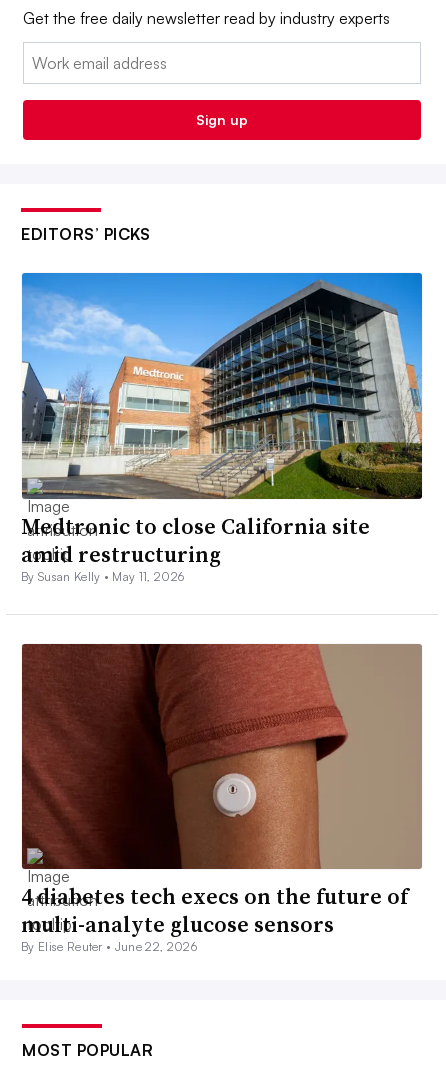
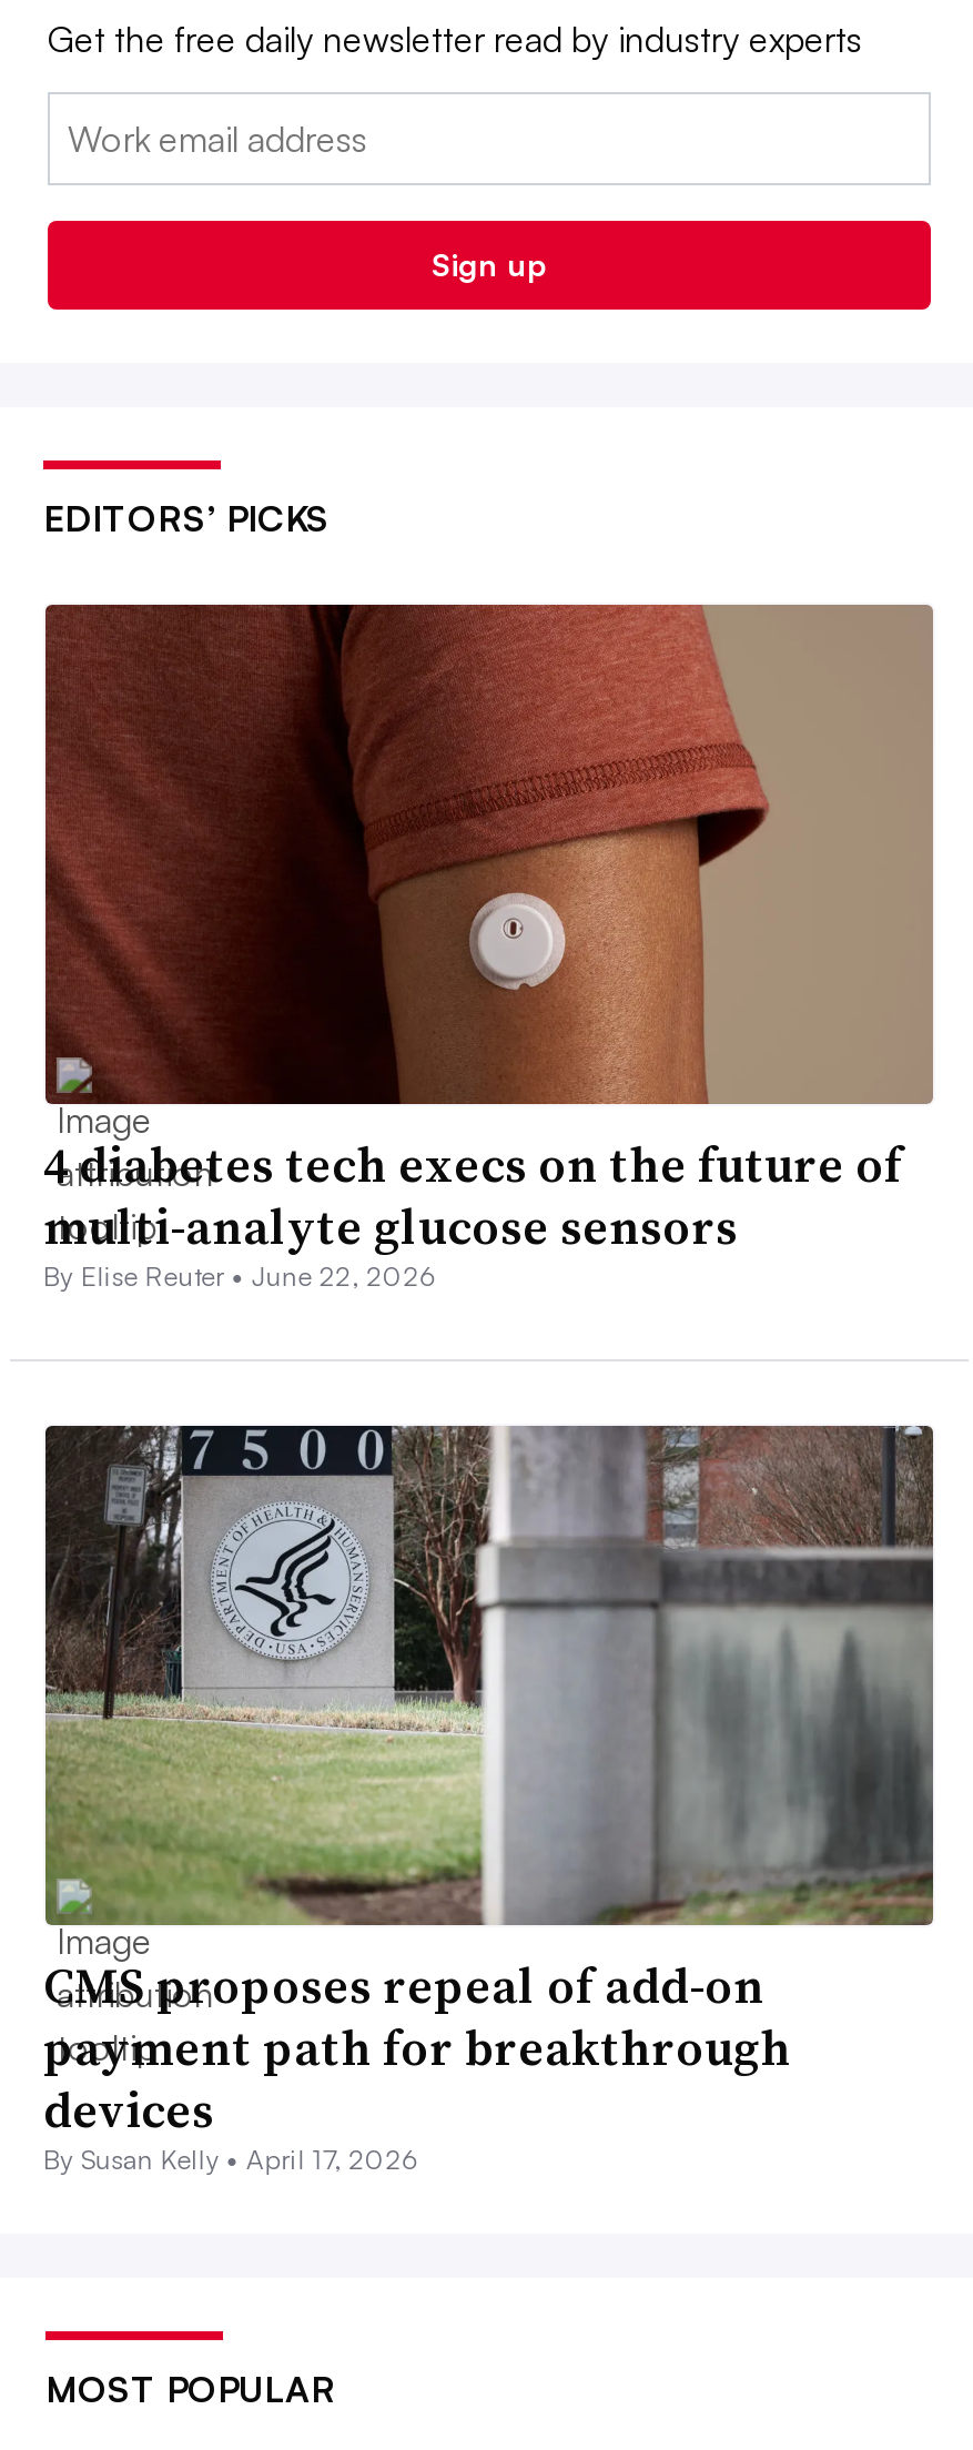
- [image]
- Medtronic to close California site
- amid restructuring
- By Susan Kelly • May 11, 2026

moved up: [image] | 4 diabetes tech execs on the future of | multi-analyte glucose sensors | By Elise Reuter • June 22, 2026

+ [image]
+ CMS proposes repeal of add-on
+ payment path for breakthrough
+ devices
+ By Susan Kelly • April 17, 2026
